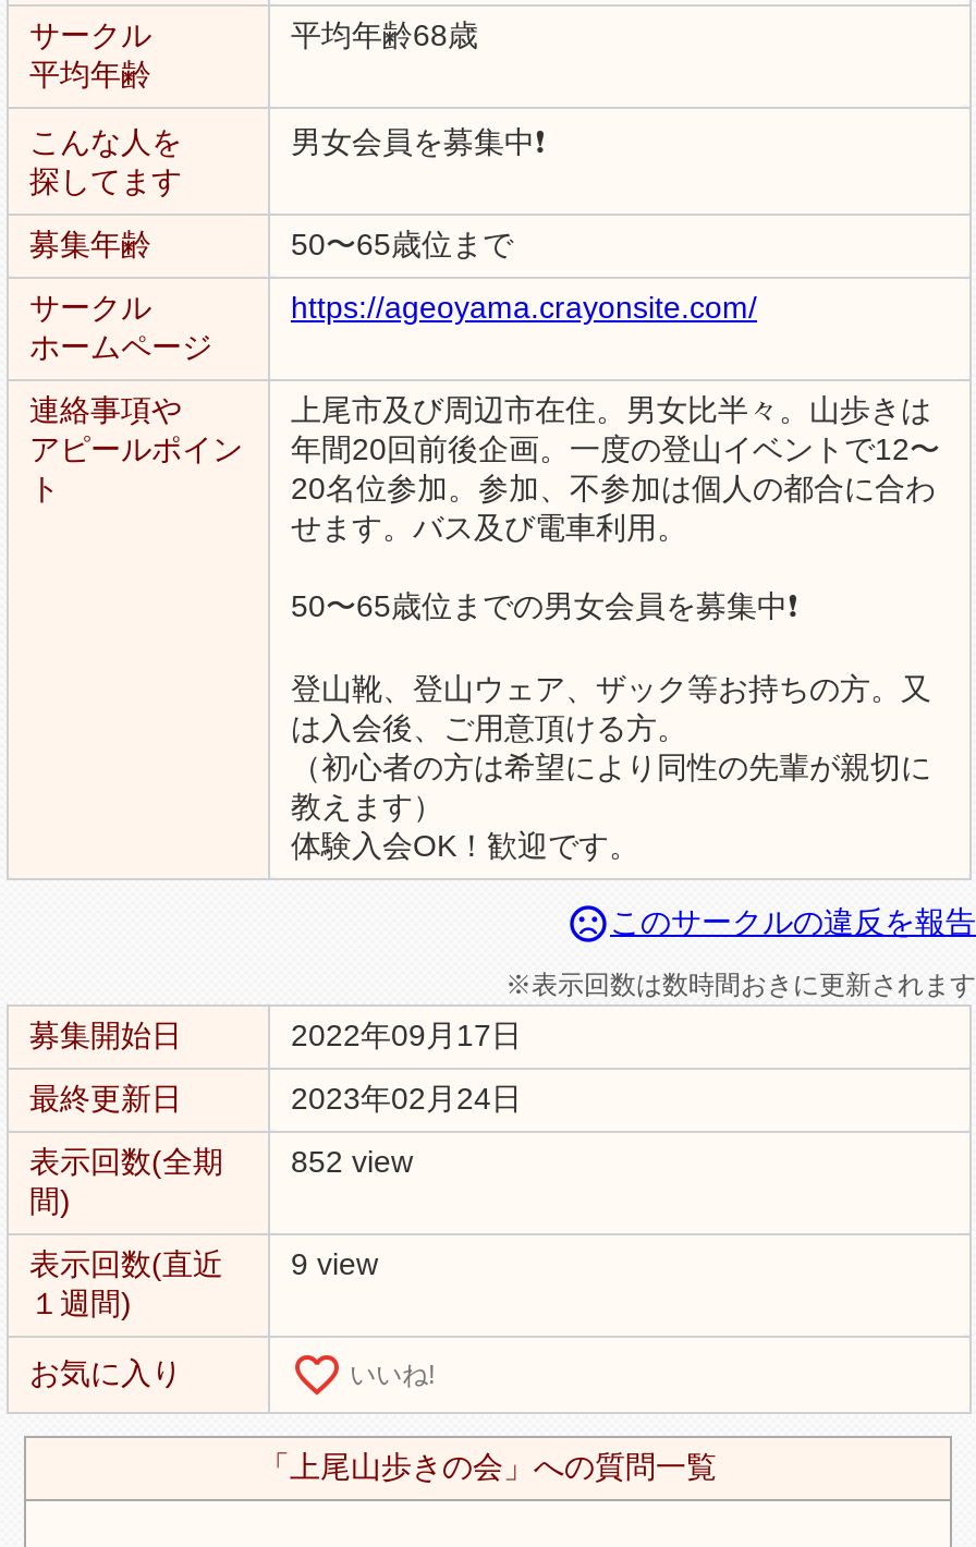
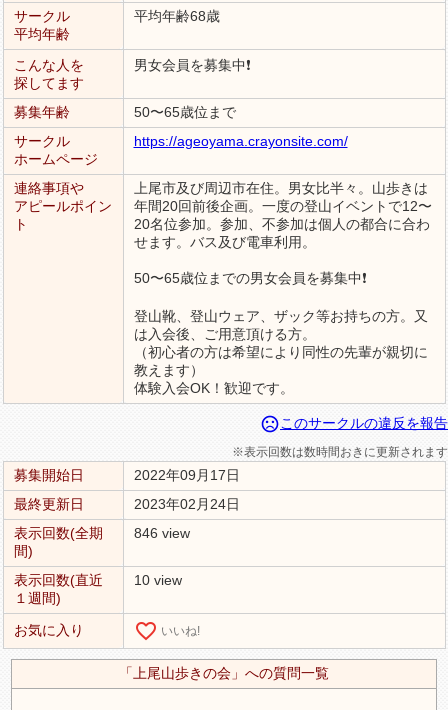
- 表示回数(全期 852 view
+ 表示回数(全期 846 view

- 表示回数(直近 9 view
+ 表示回数(直近 10 view
